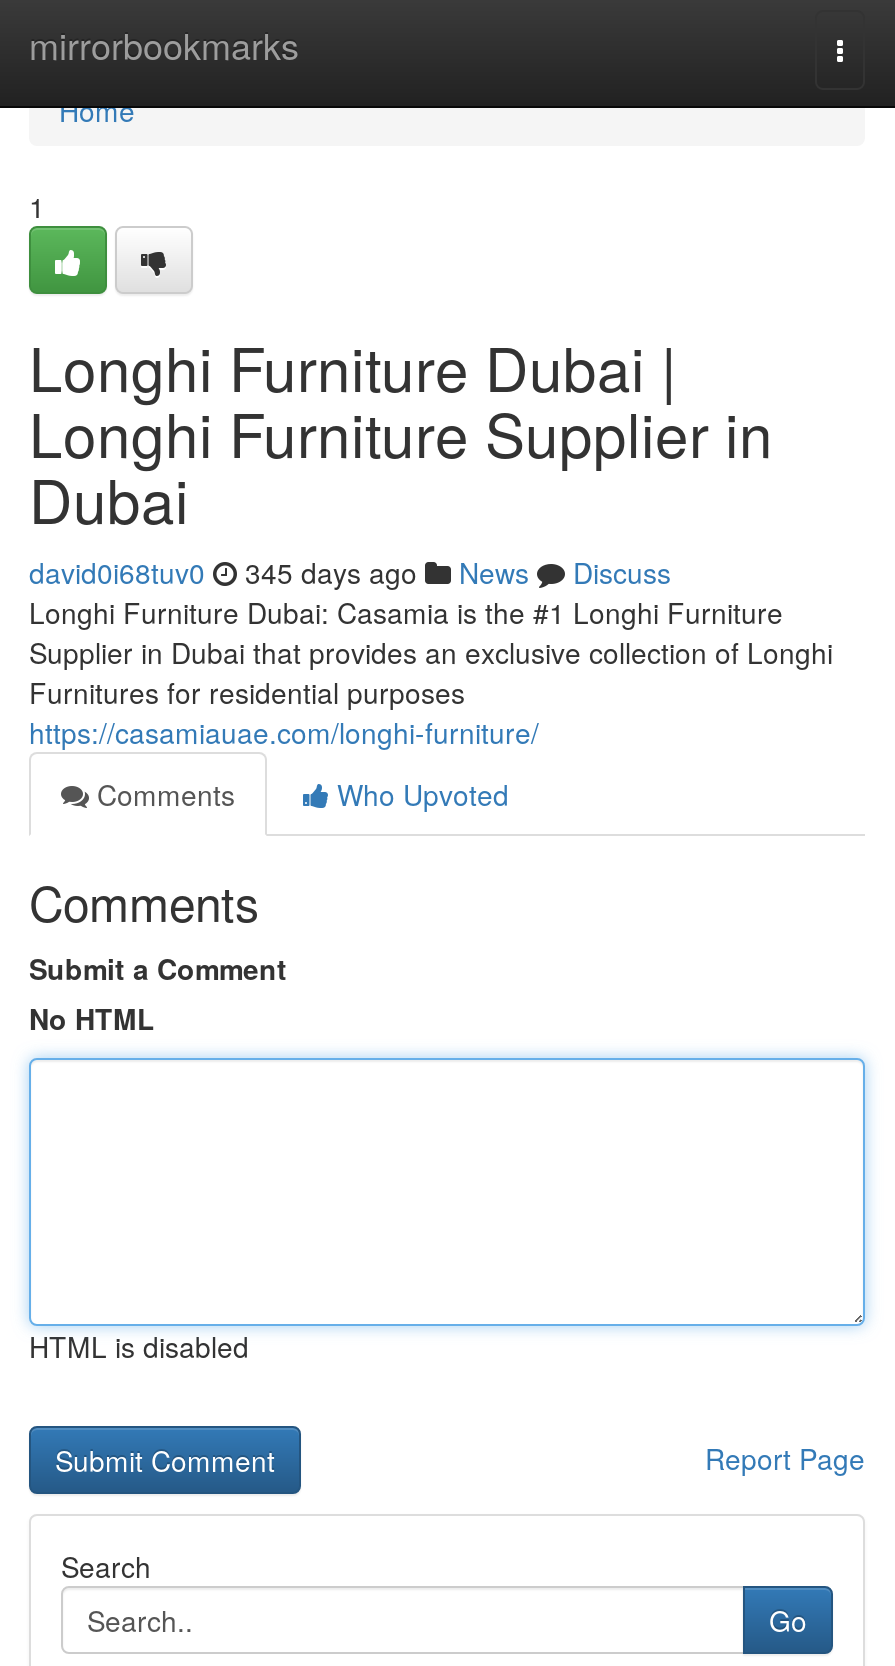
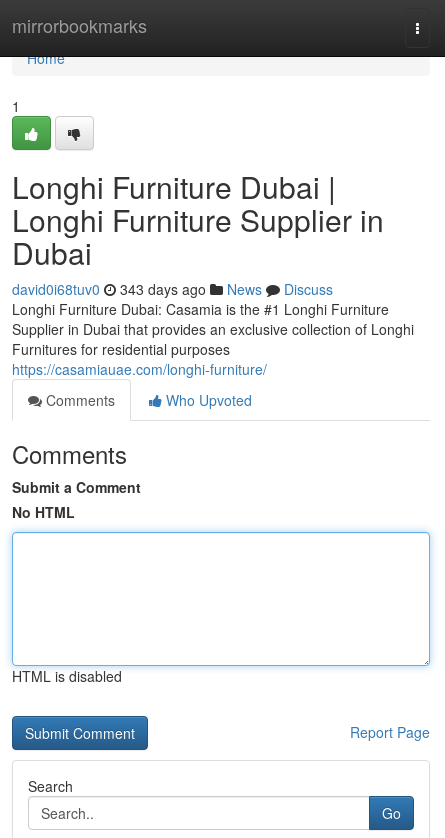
- david0i68tuv0 345 days ago News Discuss
+ david0i68tuv0 343 days ago News Discuss
